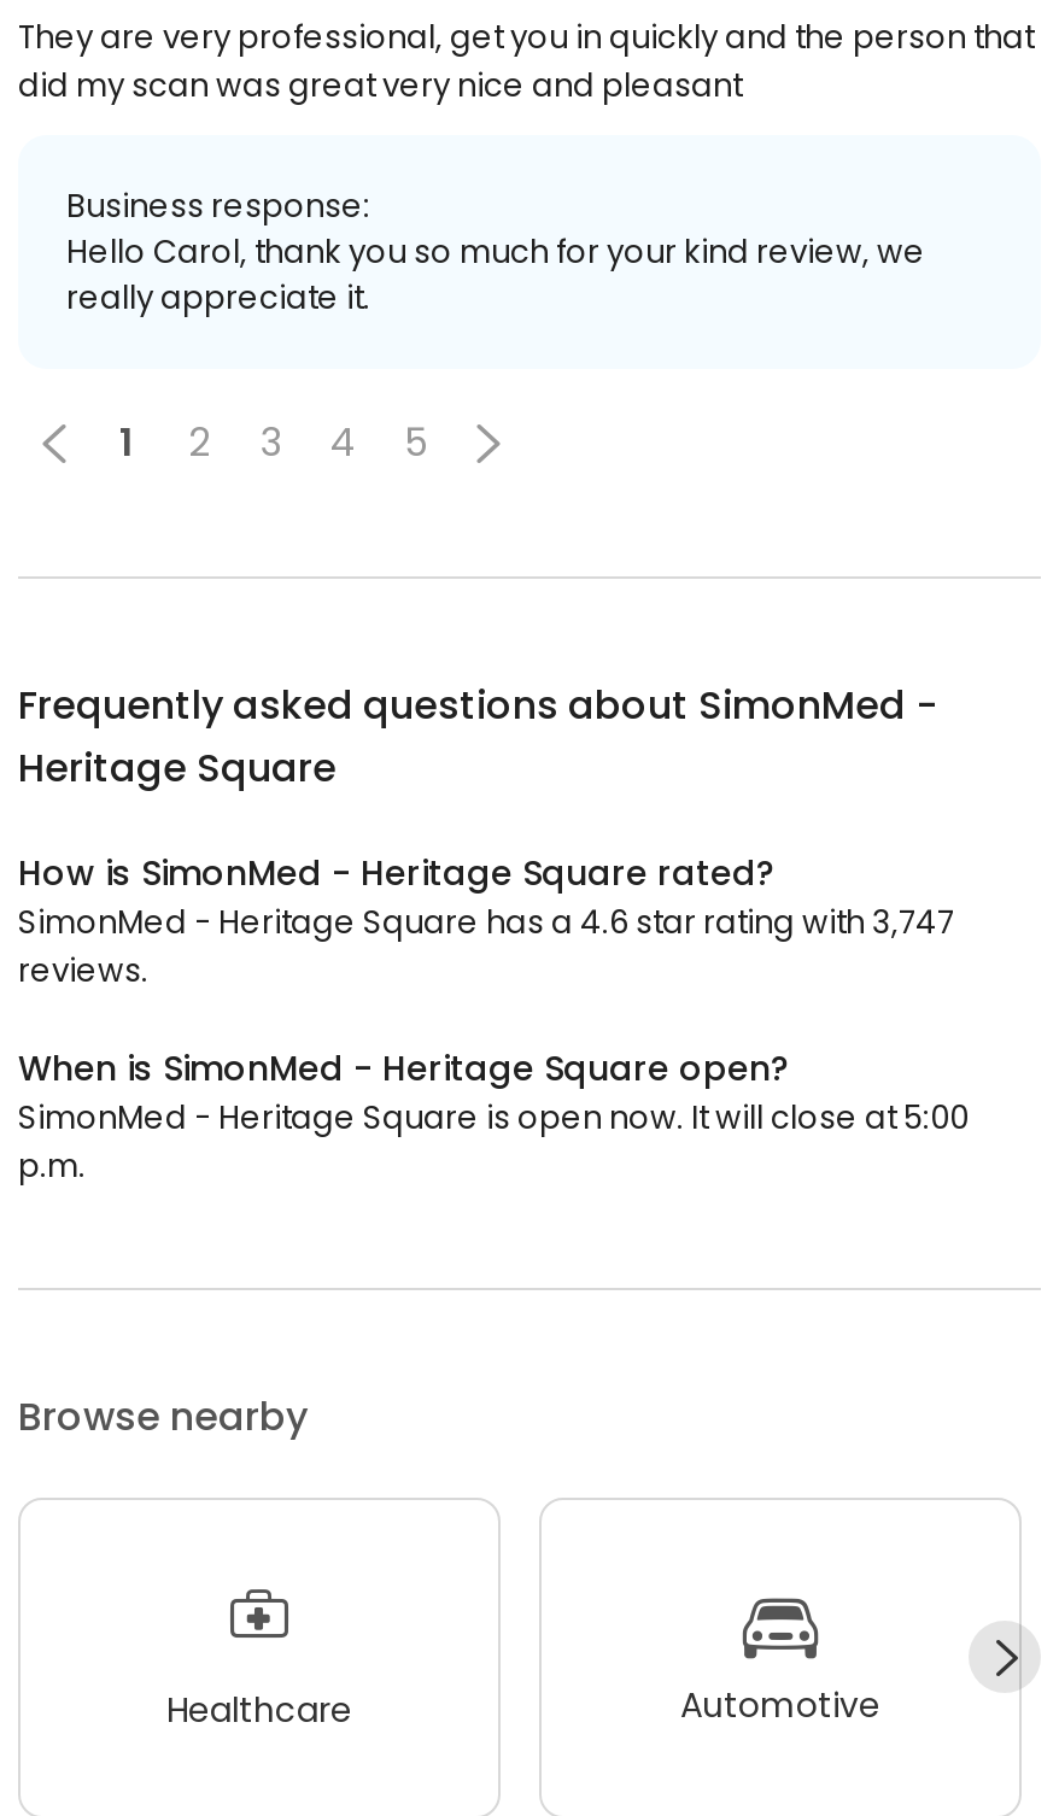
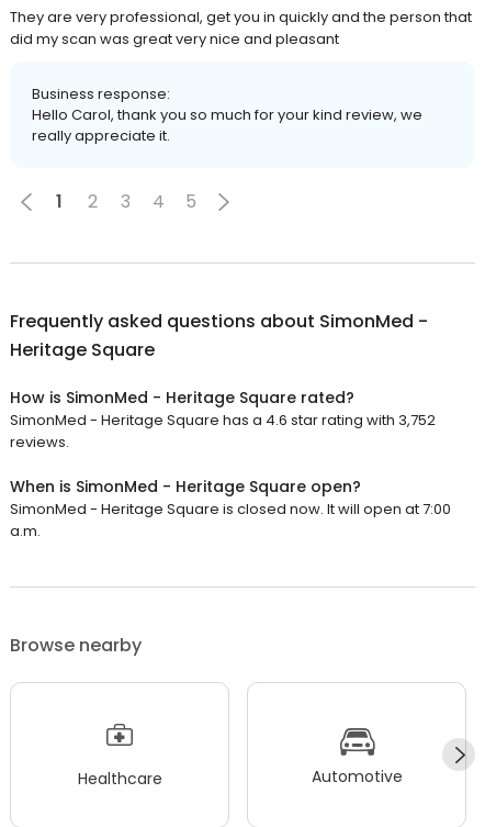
- SimonMed - Heritage Square has a 4.6 star rating with 3,747
+ SimonMed - Heritage Square has a 4.6 star rating with 3,752

- SimonMed - Heritage Square is open now. It will close at 5:00
- p.m.
+ SimonMed - Heritage Square is closed now. It will open at 7:00
+ a.m.
